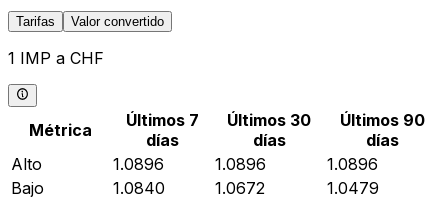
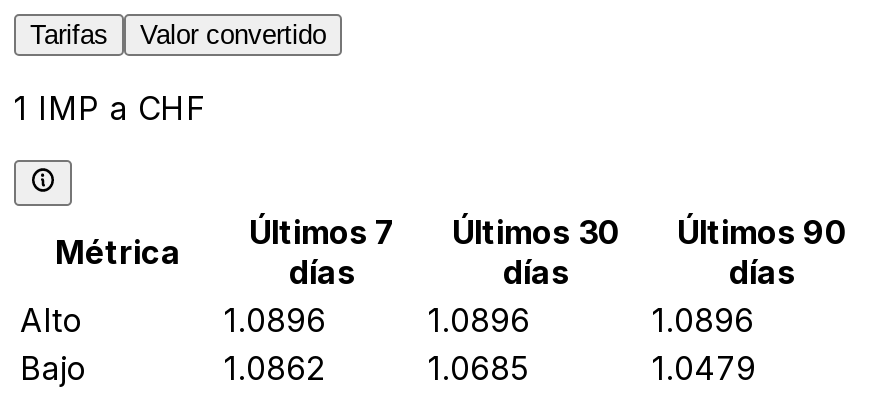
- 1.0840
+ 1.0862

- 1.0672
+ 1.0685
